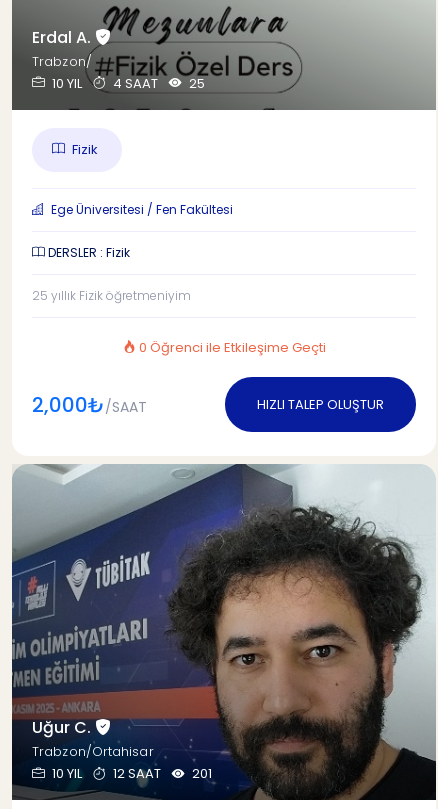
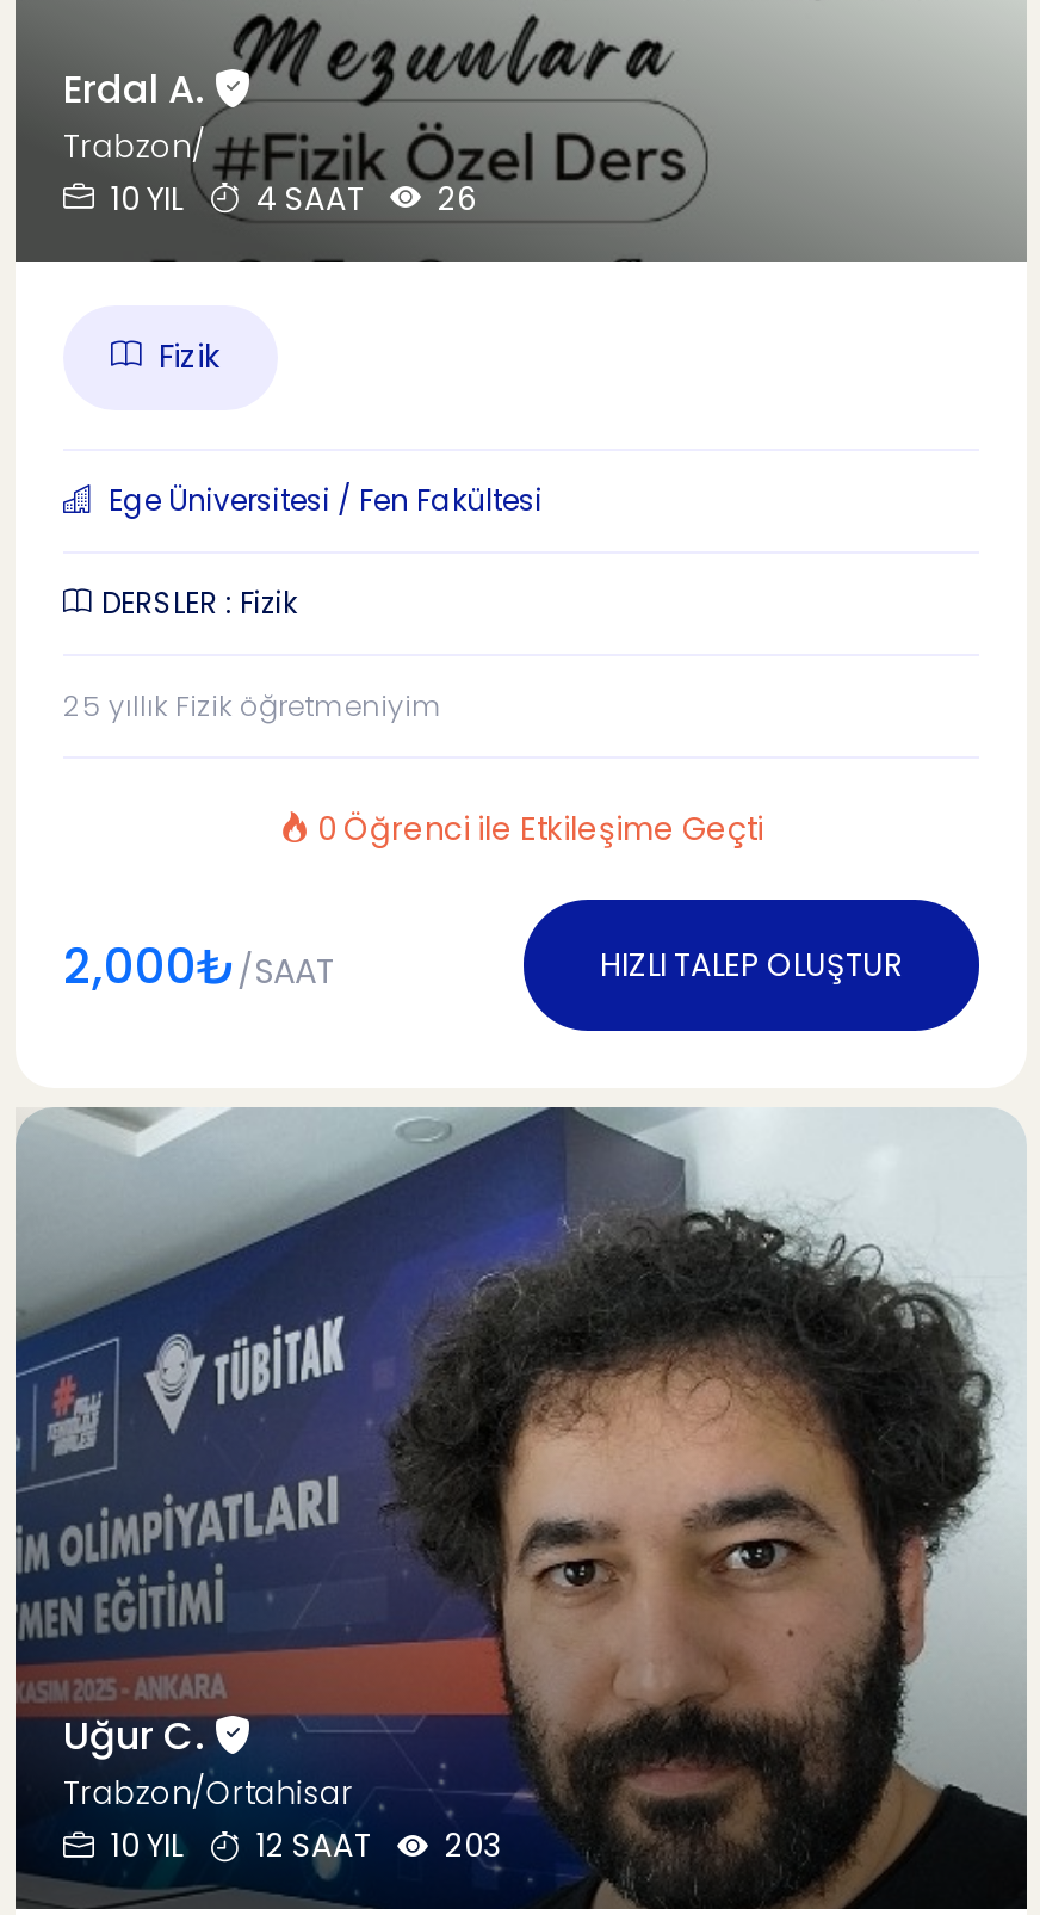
- 10 YIL 4 SAAT 25
+ 10 YIL 4 SAAT 26

- 10 YIL 12 SAAT 201
+ 10 YIL 12 SAAT 203
